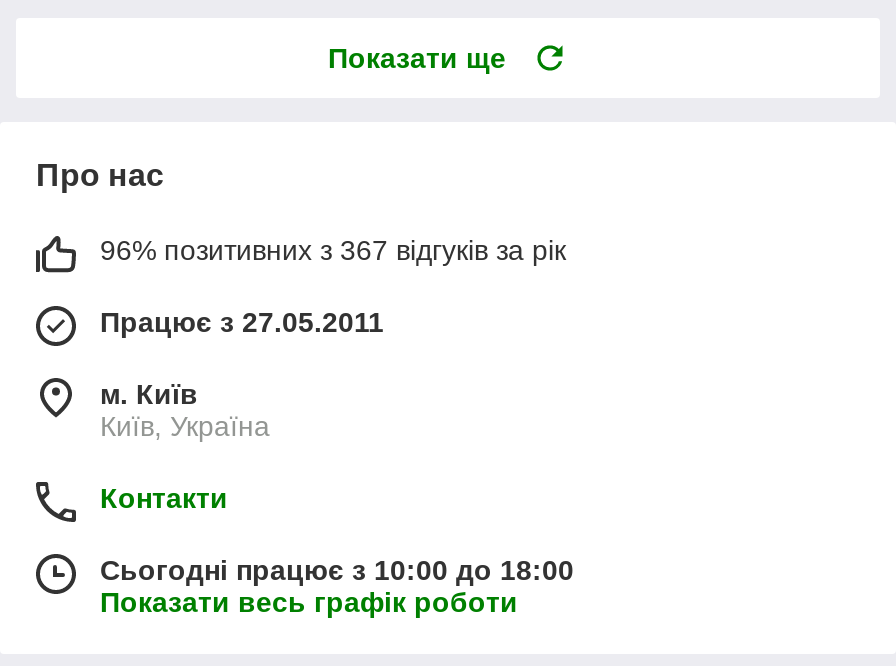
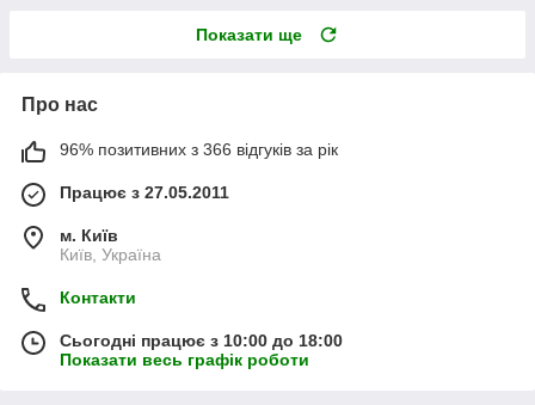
- 96% позитивних з 367 відгуків за рік
+ 96% позитивних з 366 відгуків за рік
